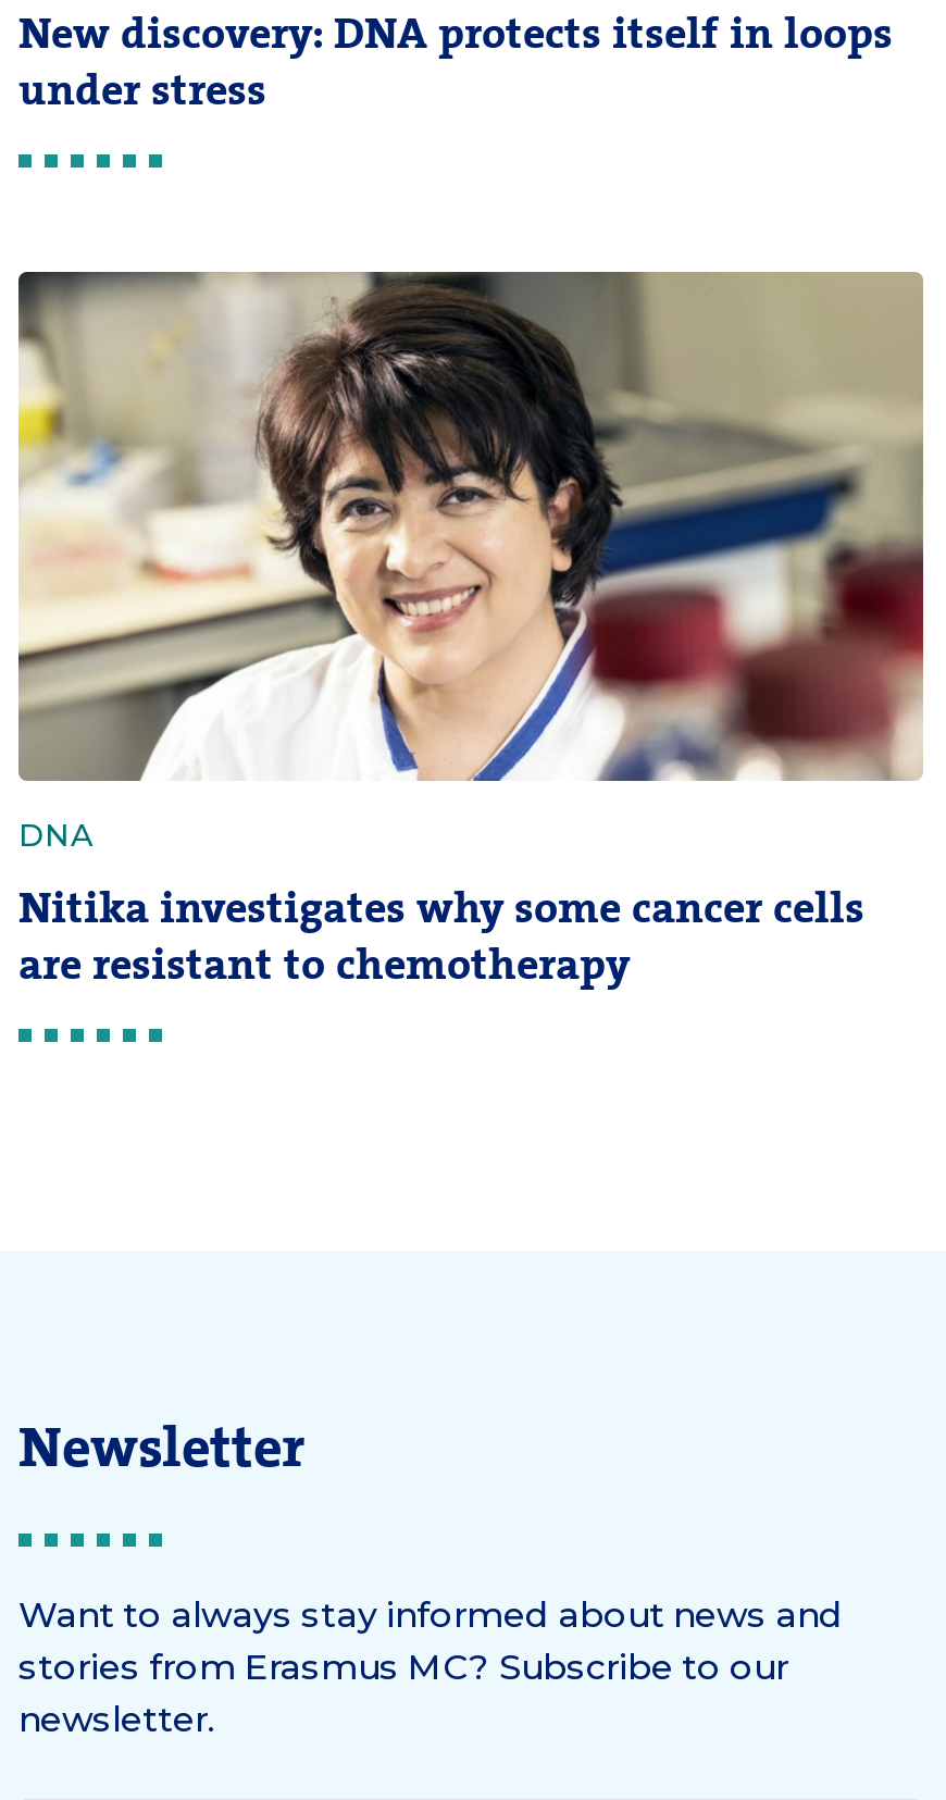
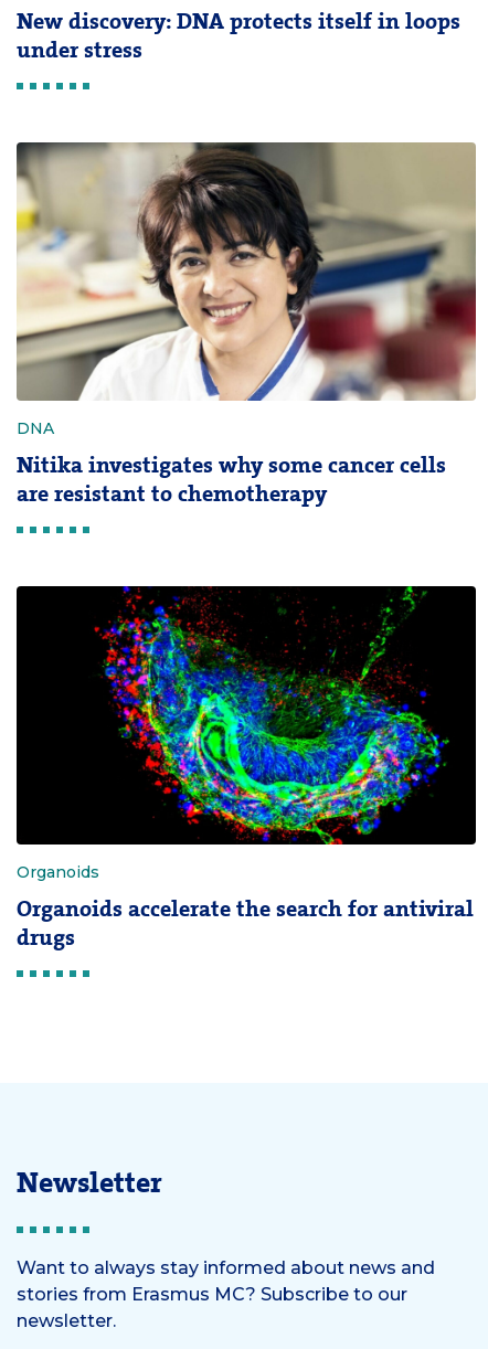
+ [image]
+ Organoids
+ Organoids accelerate the search for antiviral
+ drugs
